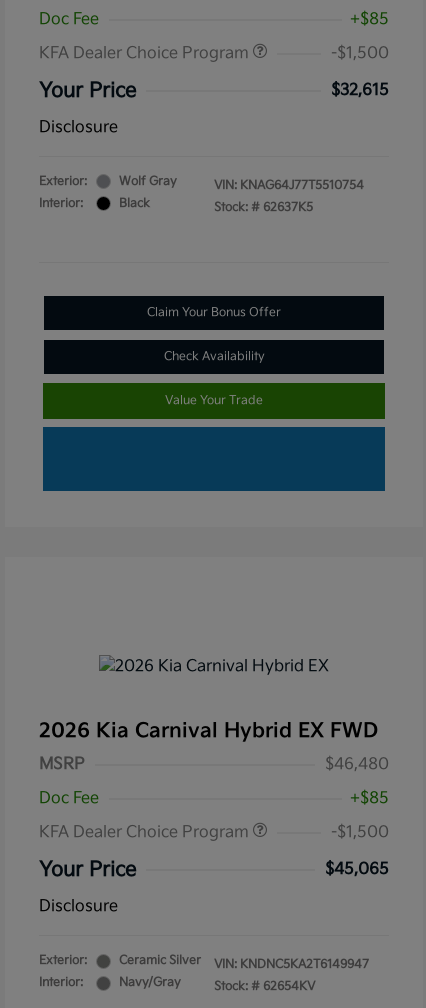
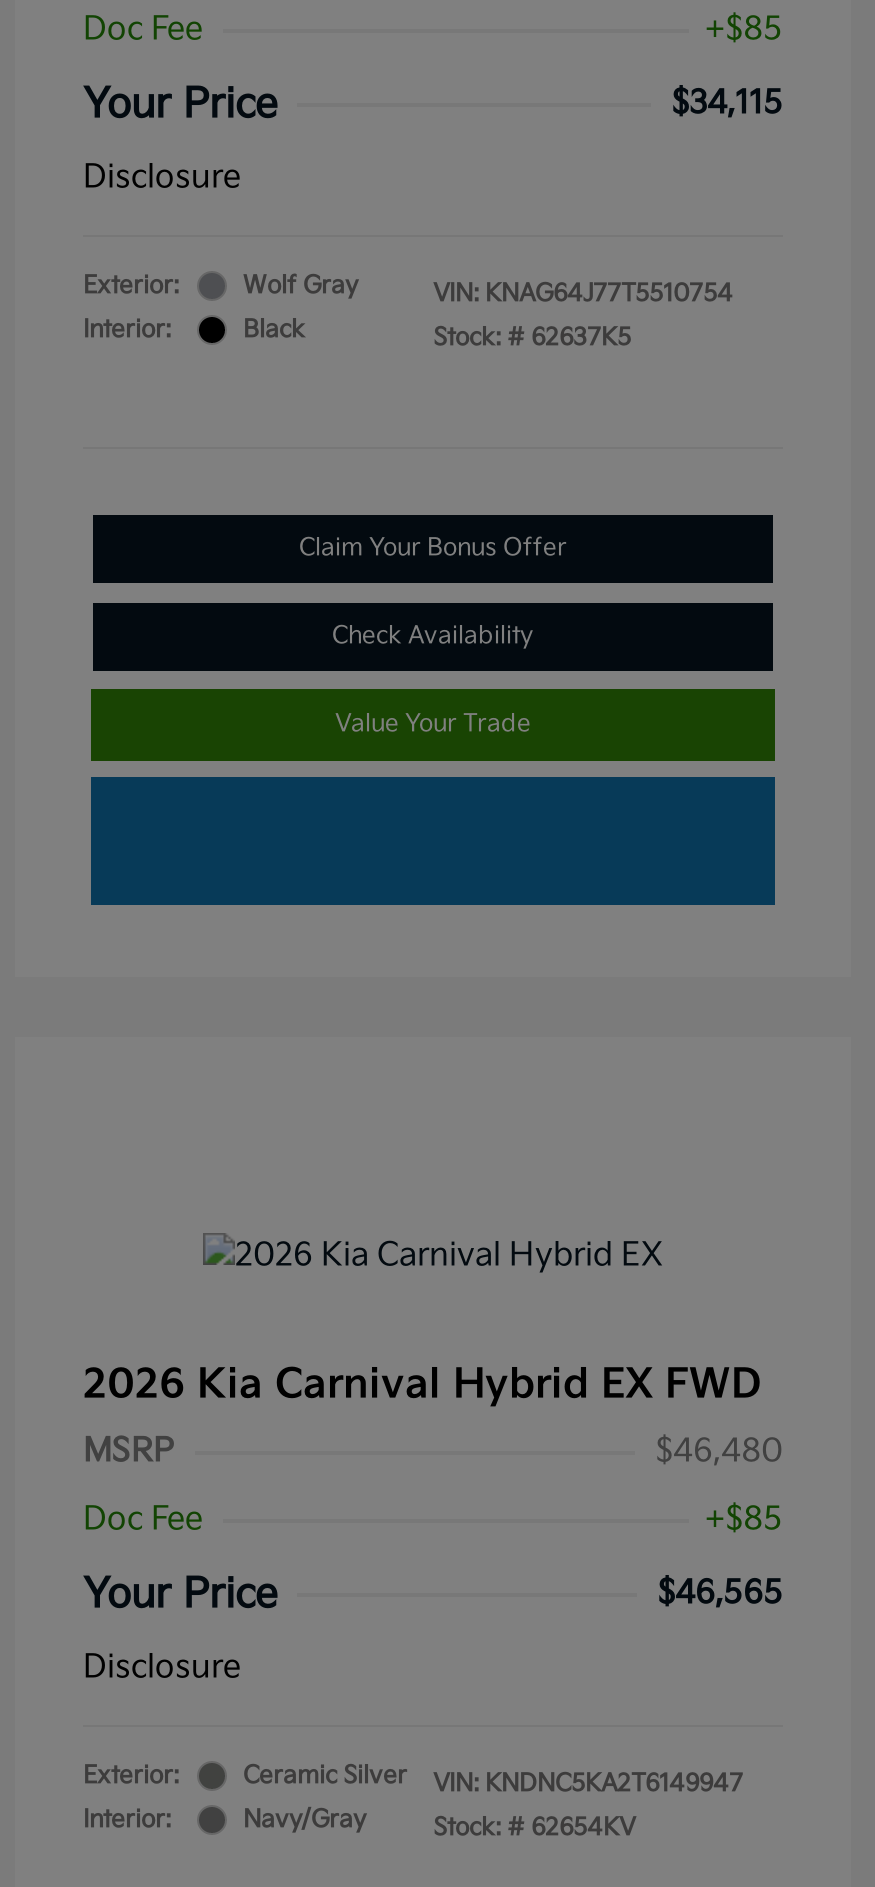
- KFA Dealer Choice Program
- -$1,500

- $32,615
+ $34,115

- KFA Dealer Choice Program
- -$1,500

- $45,065
+ $46,565
